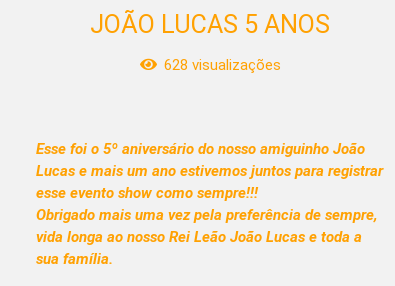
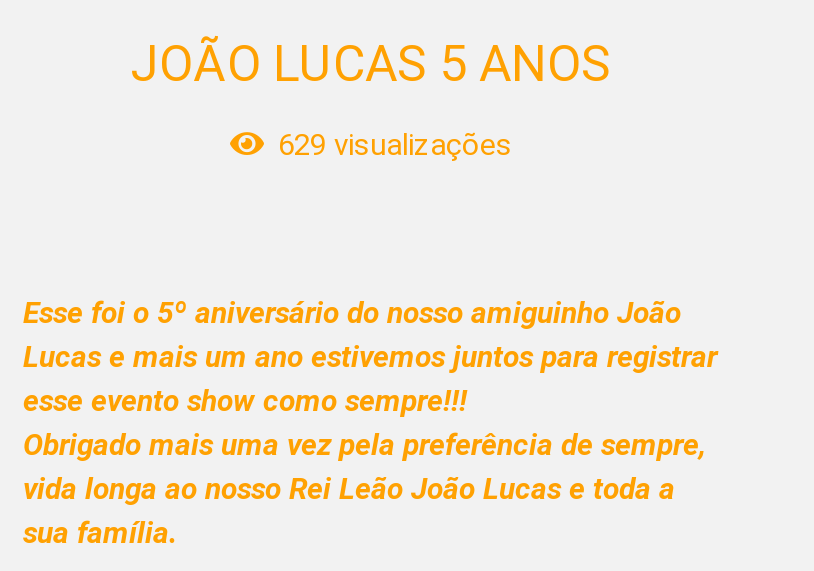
- 628 visualizações
+ 629 visualizações
